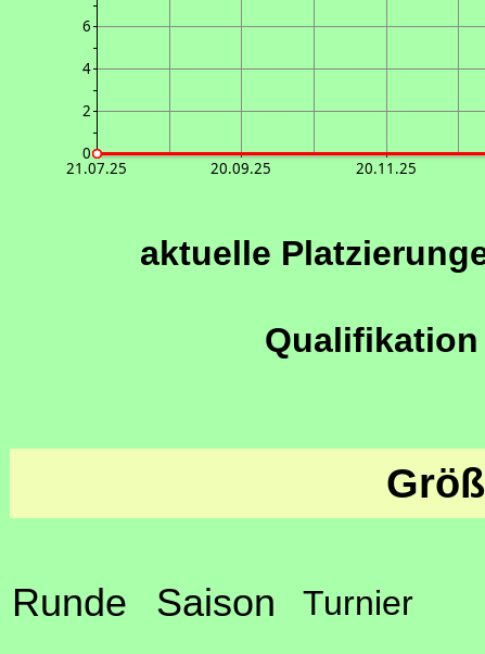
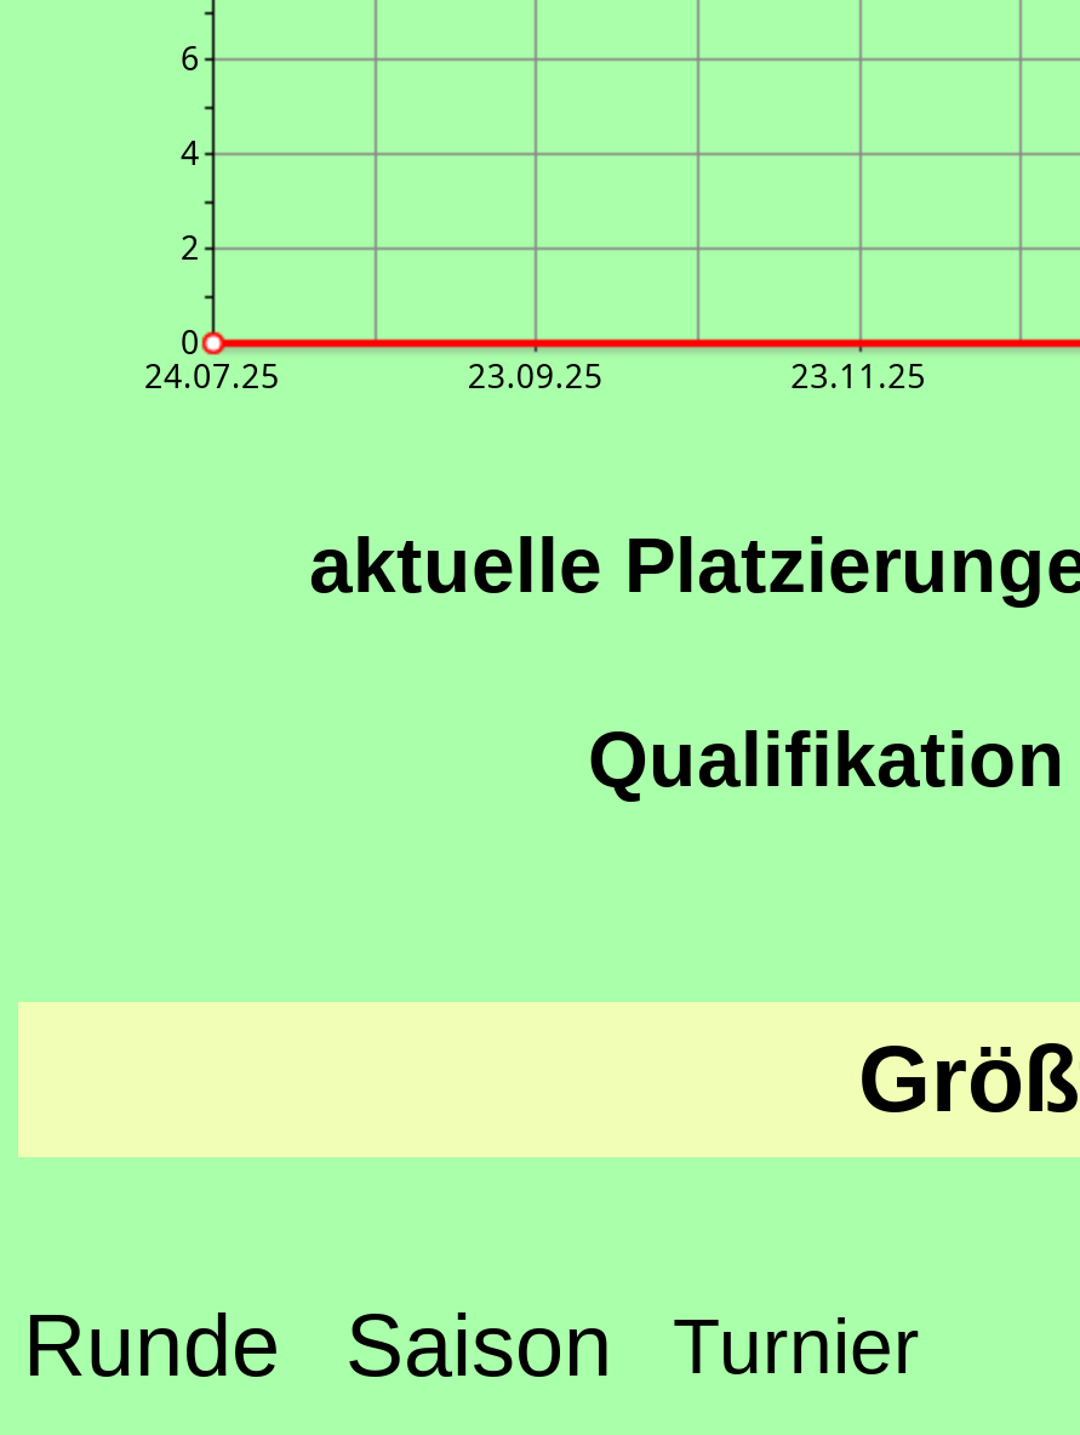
- 21.07.25
+ 24.07.25

- 20.09.25
+ 23.09.25

- 20.11.25
+ 23.11.25
